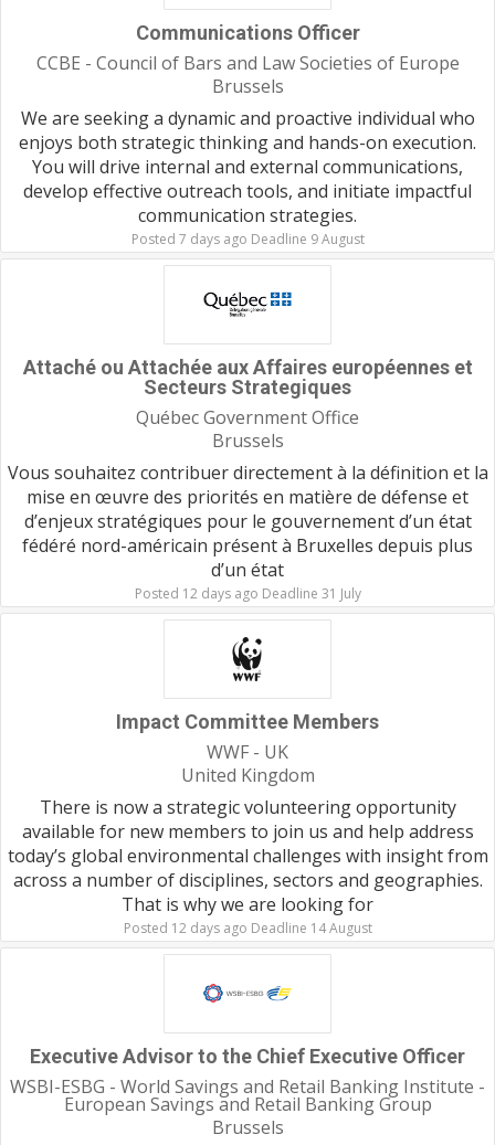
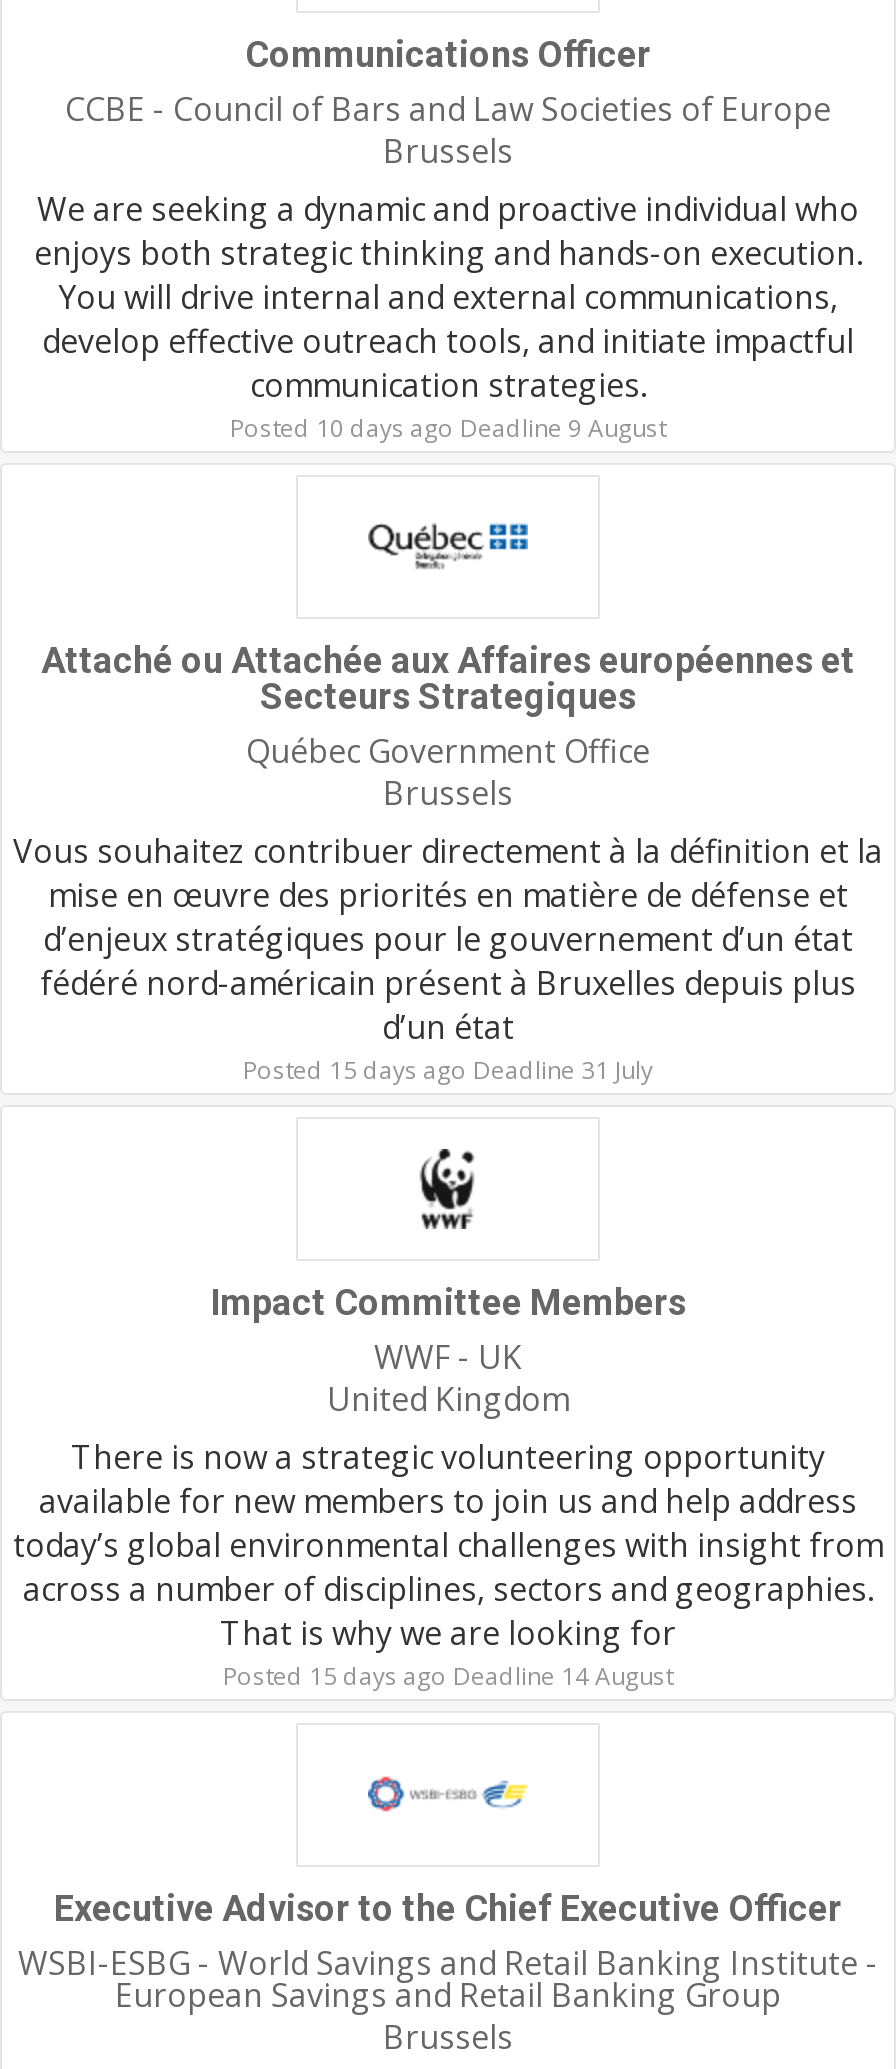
- Posted 7 days ago Deadline 9 August
+ Posted 10 days ago Deadline 9 August

- Posted 12 days ago Deadline 31 July
+ Posted 15 days ago Deadline 31 July

- Posted 12 days ago Deadline 14 August
+ Posted 15 days ago Deadline 14 August
